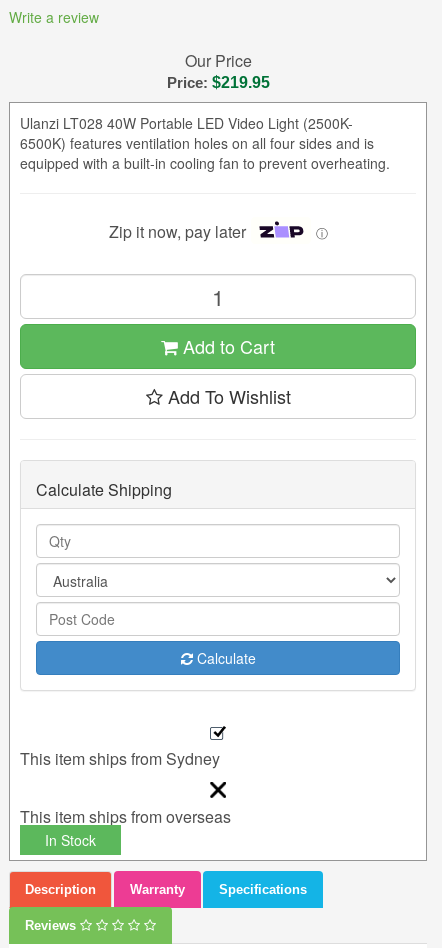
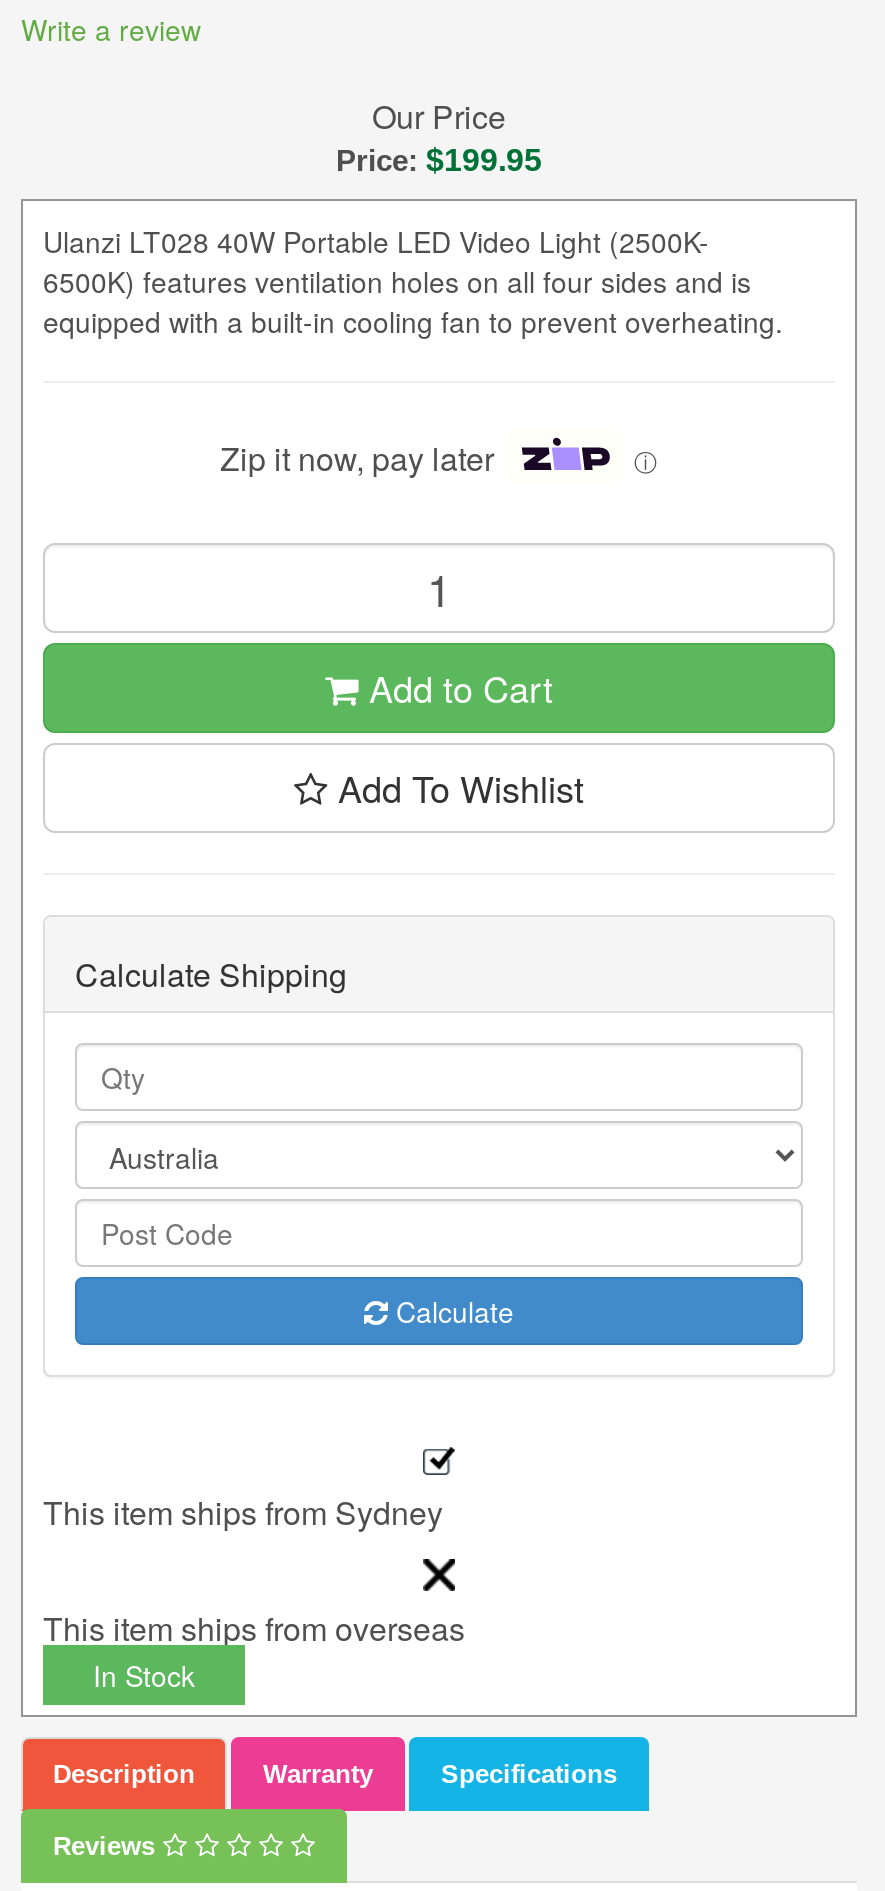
- Price: $219.95
+ Price: $199.95
